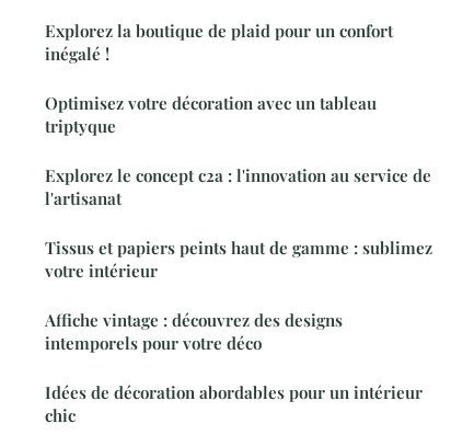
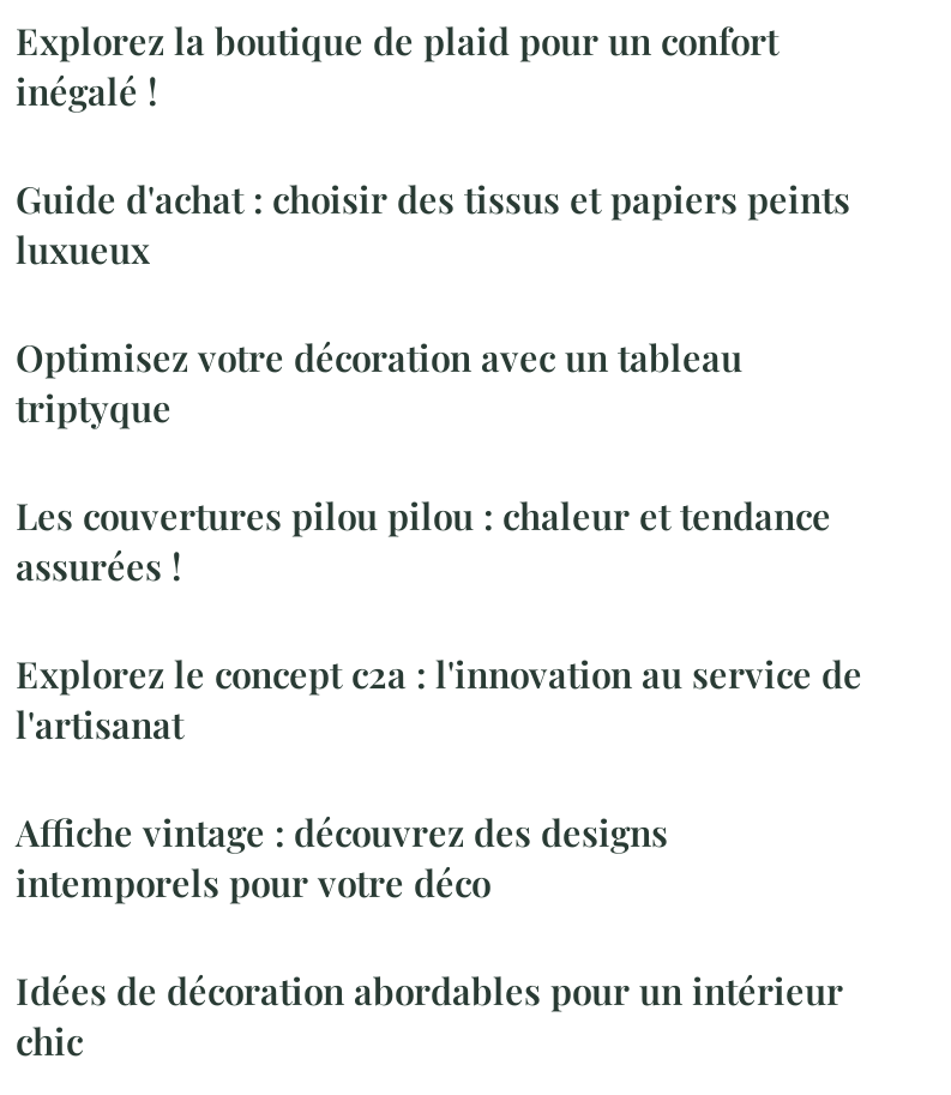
+ Guide d'achat : choisir des tissus et papiers peints
+ luxueux

+ Les couvertures pilou pilou : chaleur et tendance
+ assurées !

moved down: Explorez le concept c2a : l'innovation au service de | l'artisanat

- Tissus et papiers peints haut de gamme : sublimez
- votre intérieur
